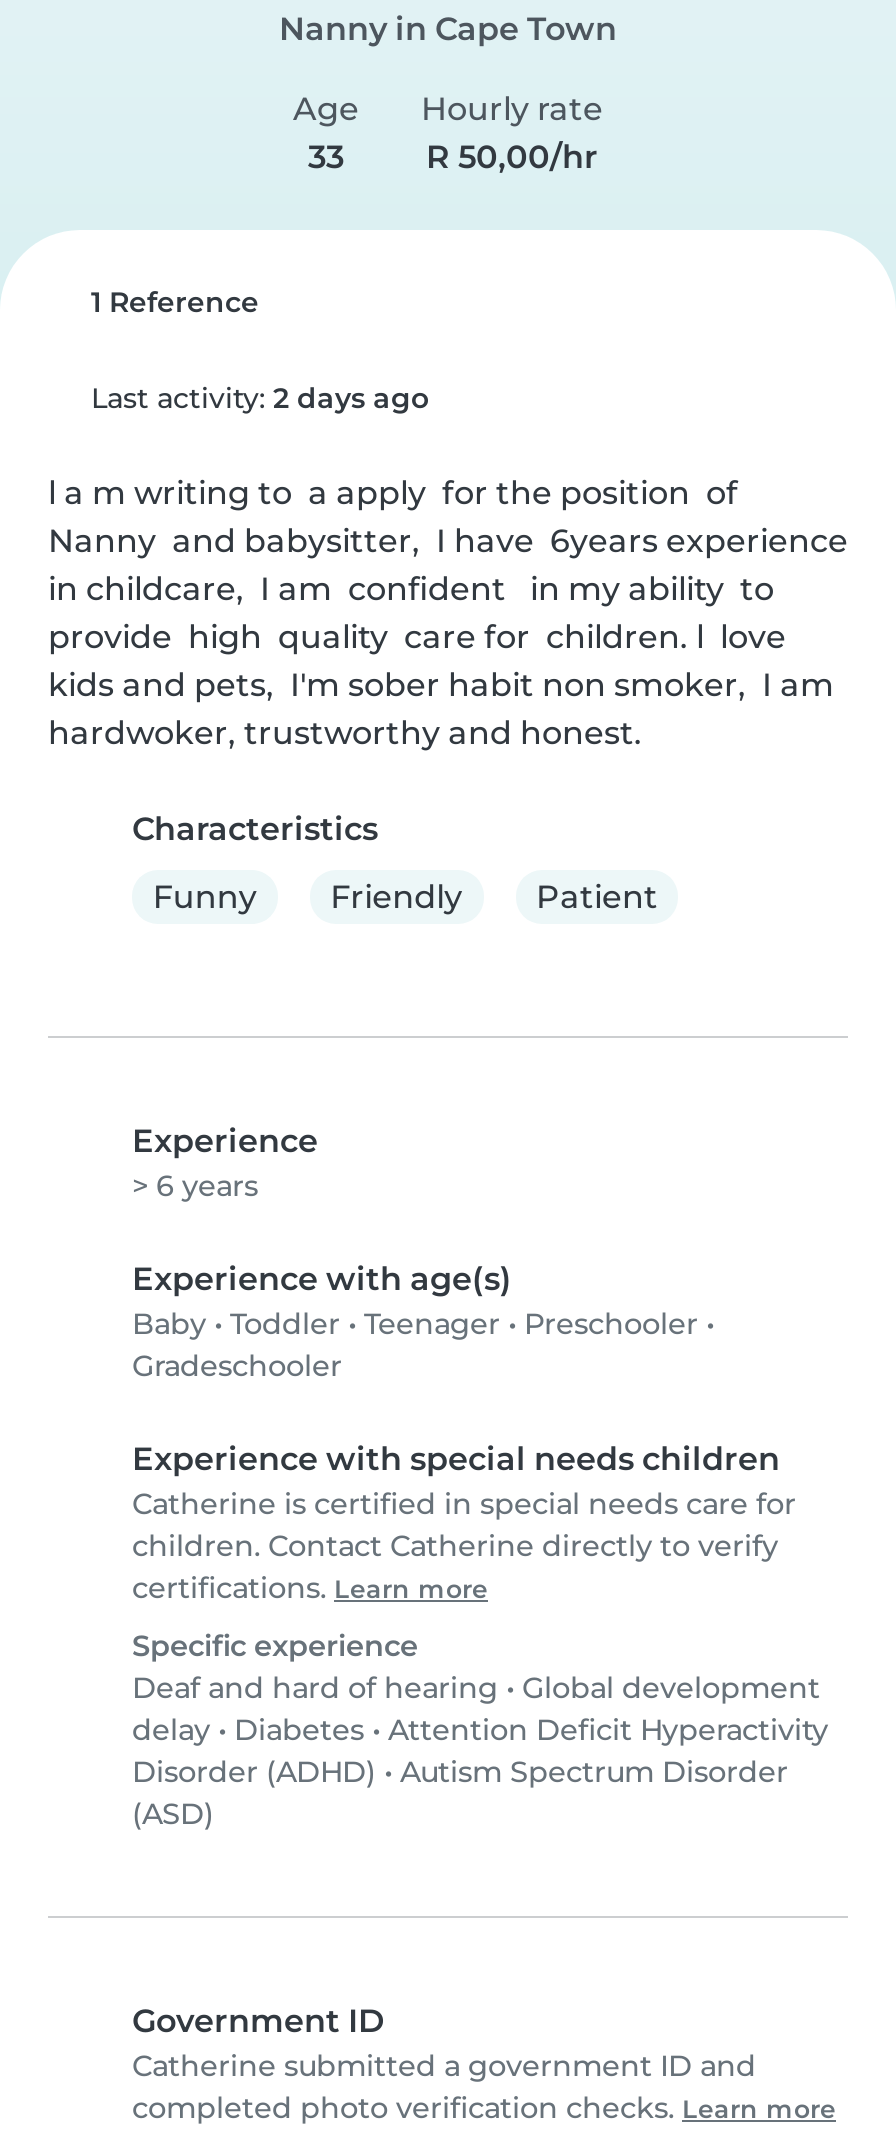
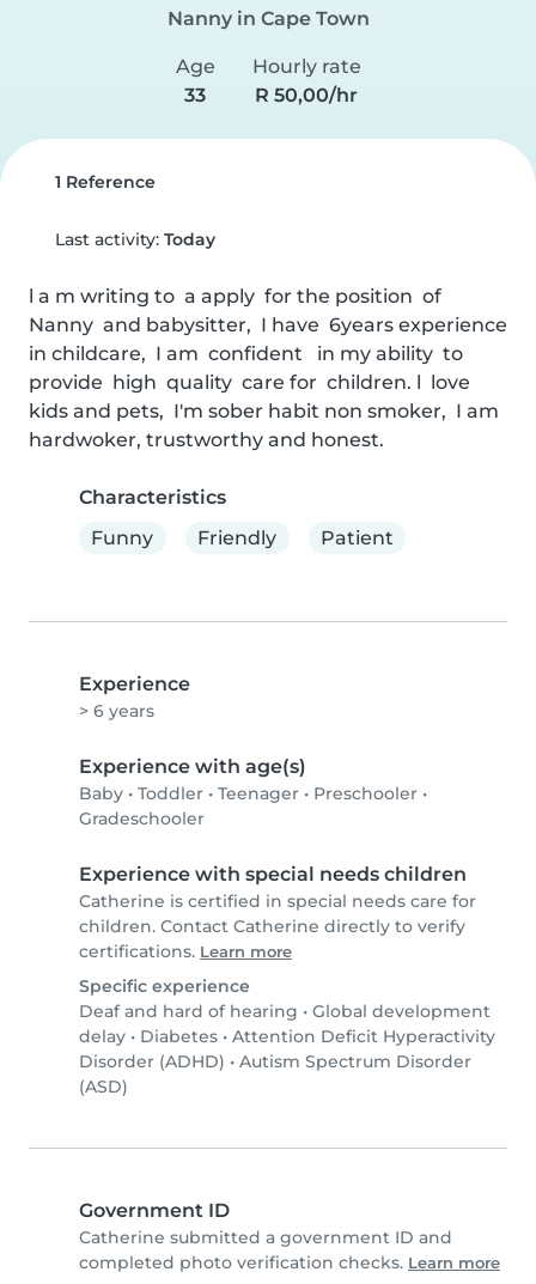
- Last activity: 2 days ago
+ Last activity: Today
